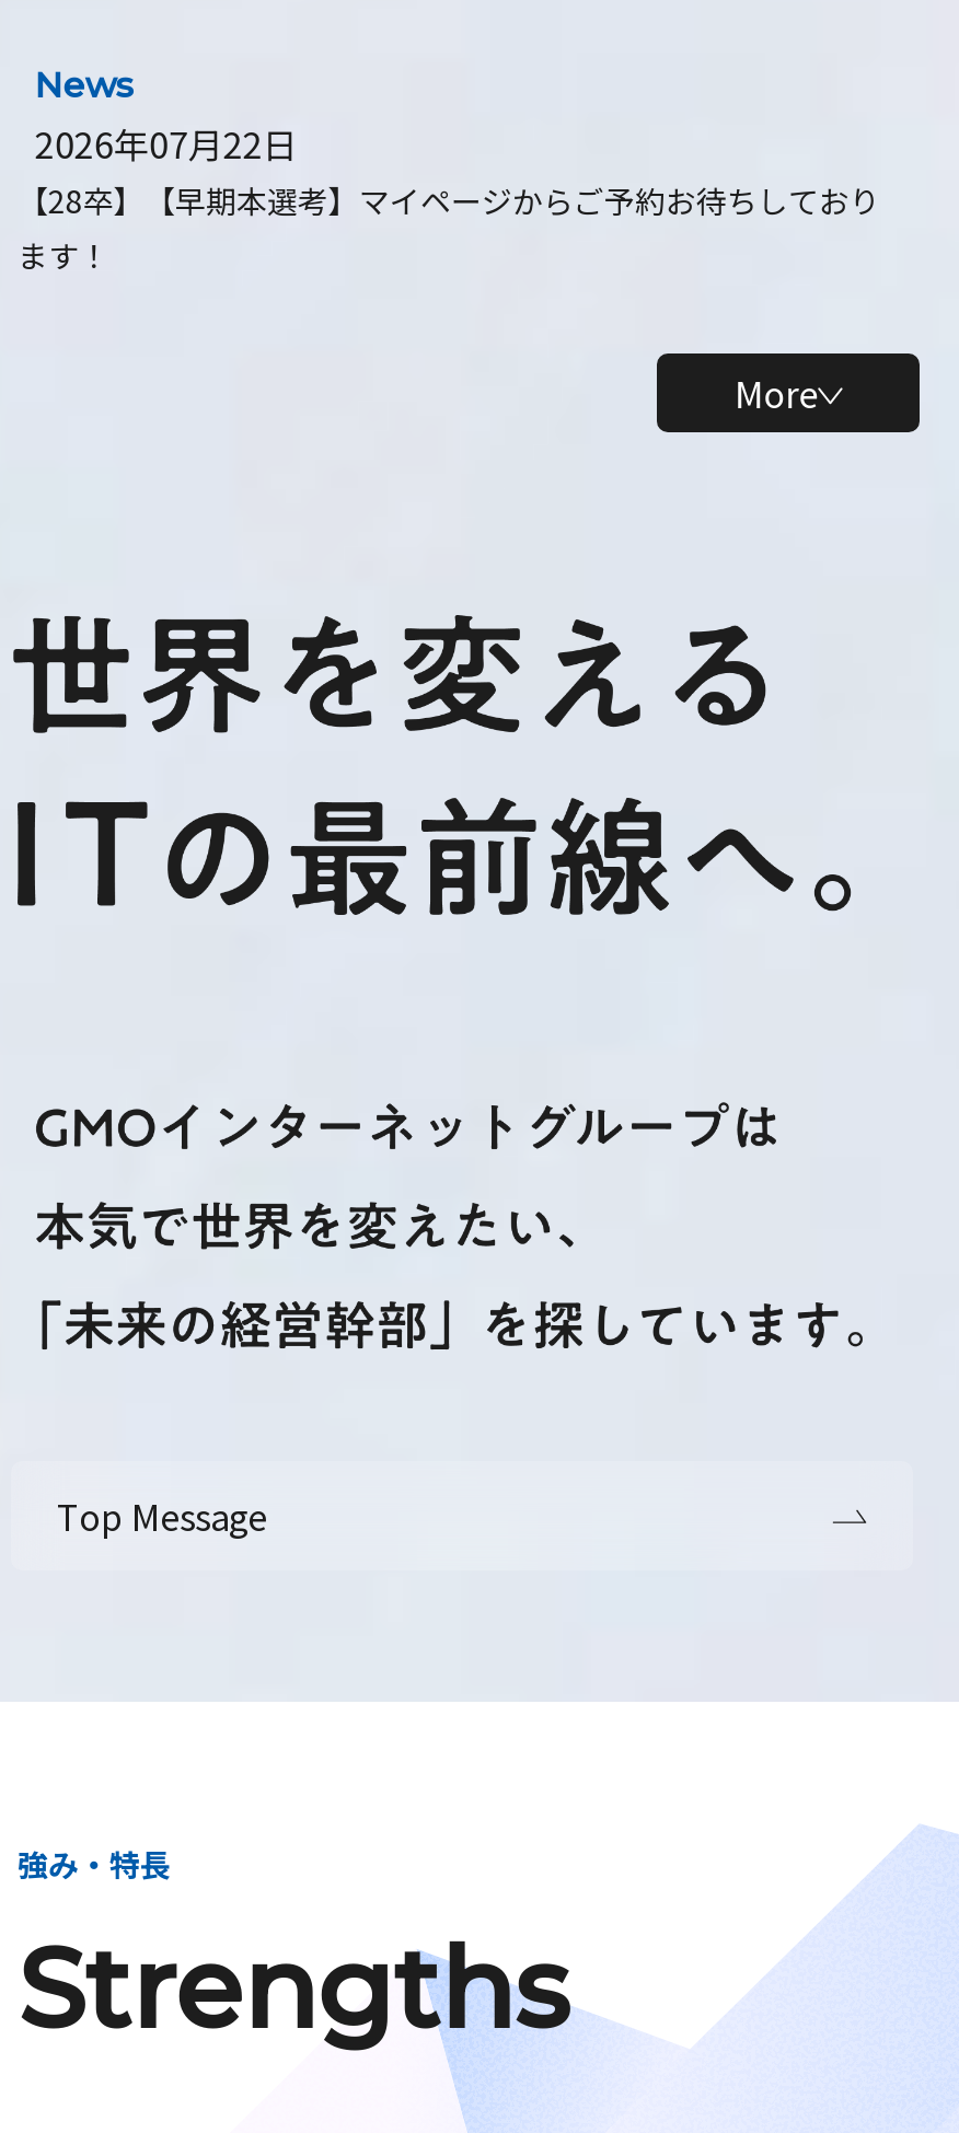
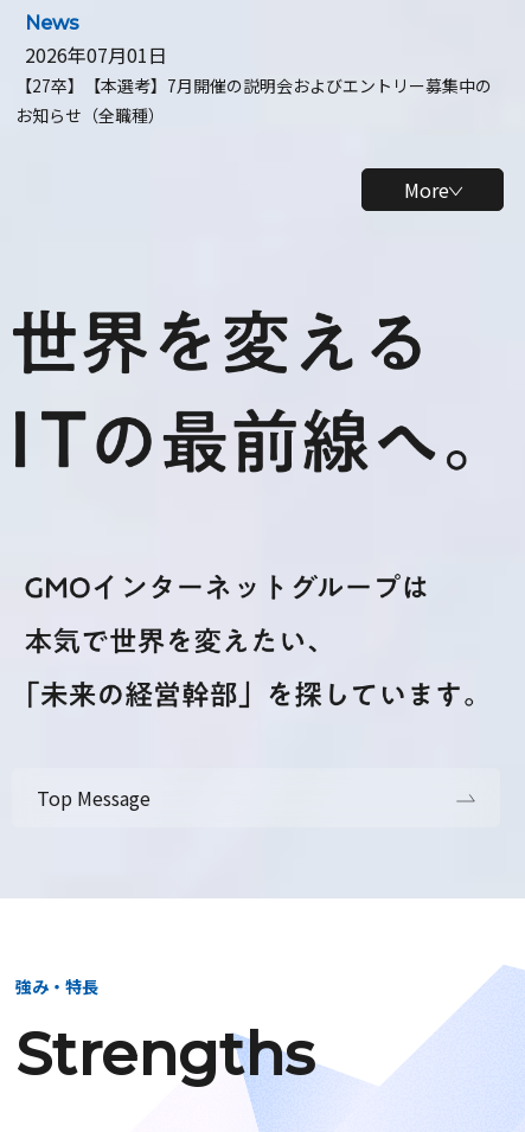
- 2026年07月22日
- 【28卒】【早期本選考】マイページからご予約お待ちしており
- ます！
+ 2026年07月01日
+ 【27卒】【本選考】7月開催の説明会およびエントリー募集中の
+ お知らせ（全職種）
